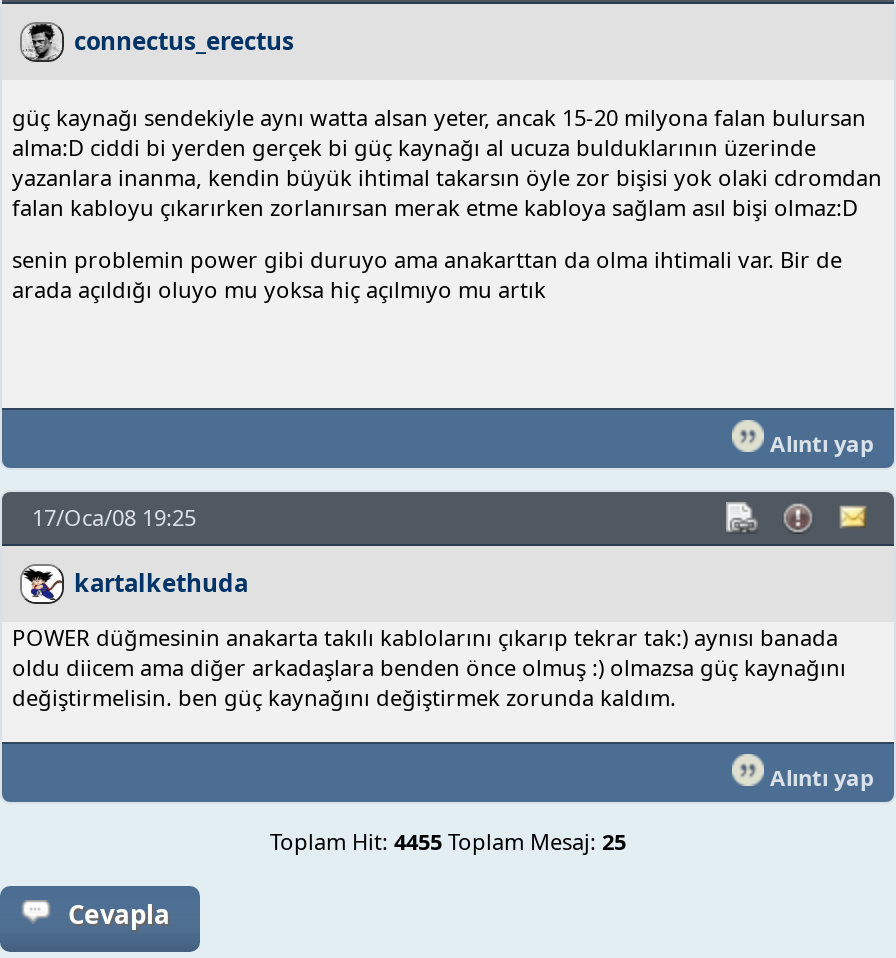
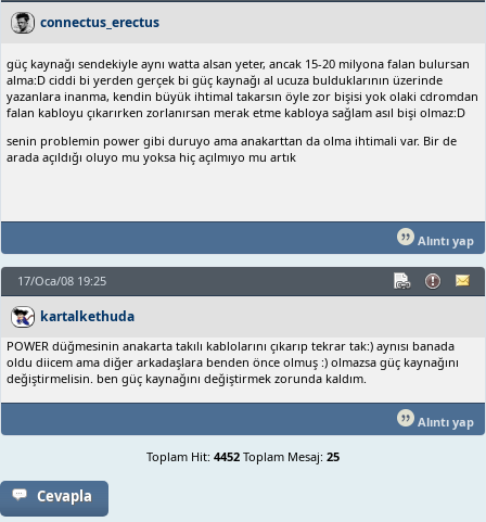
- Toplam Hit: 4455 Toplam Mesaj: 25
+ Toplam Hit: 4452 Toplam Mesaj: 25
